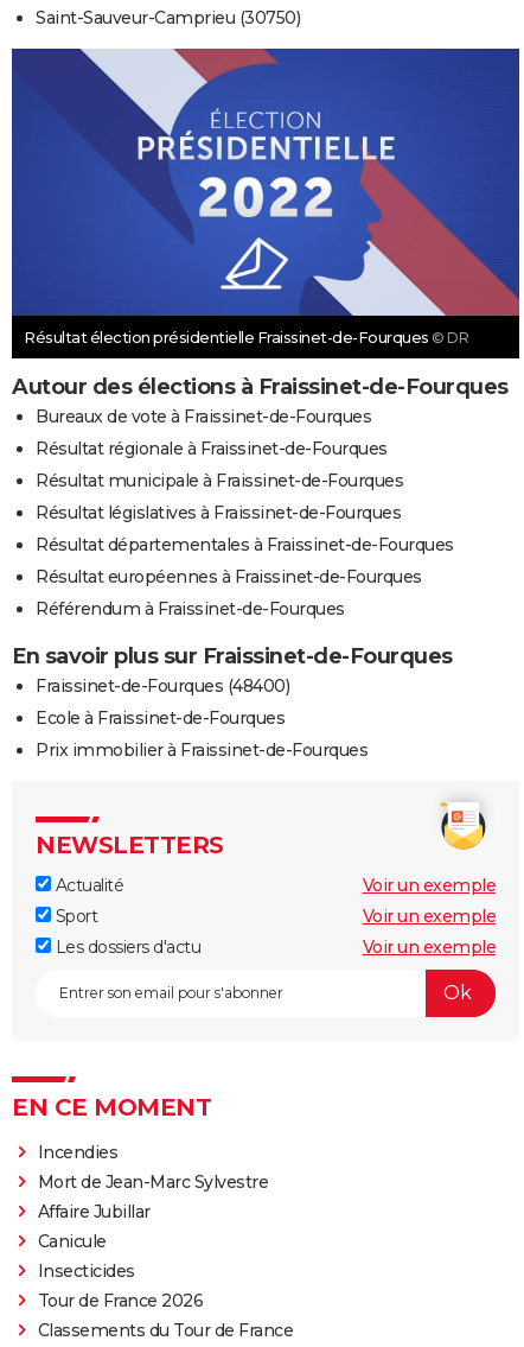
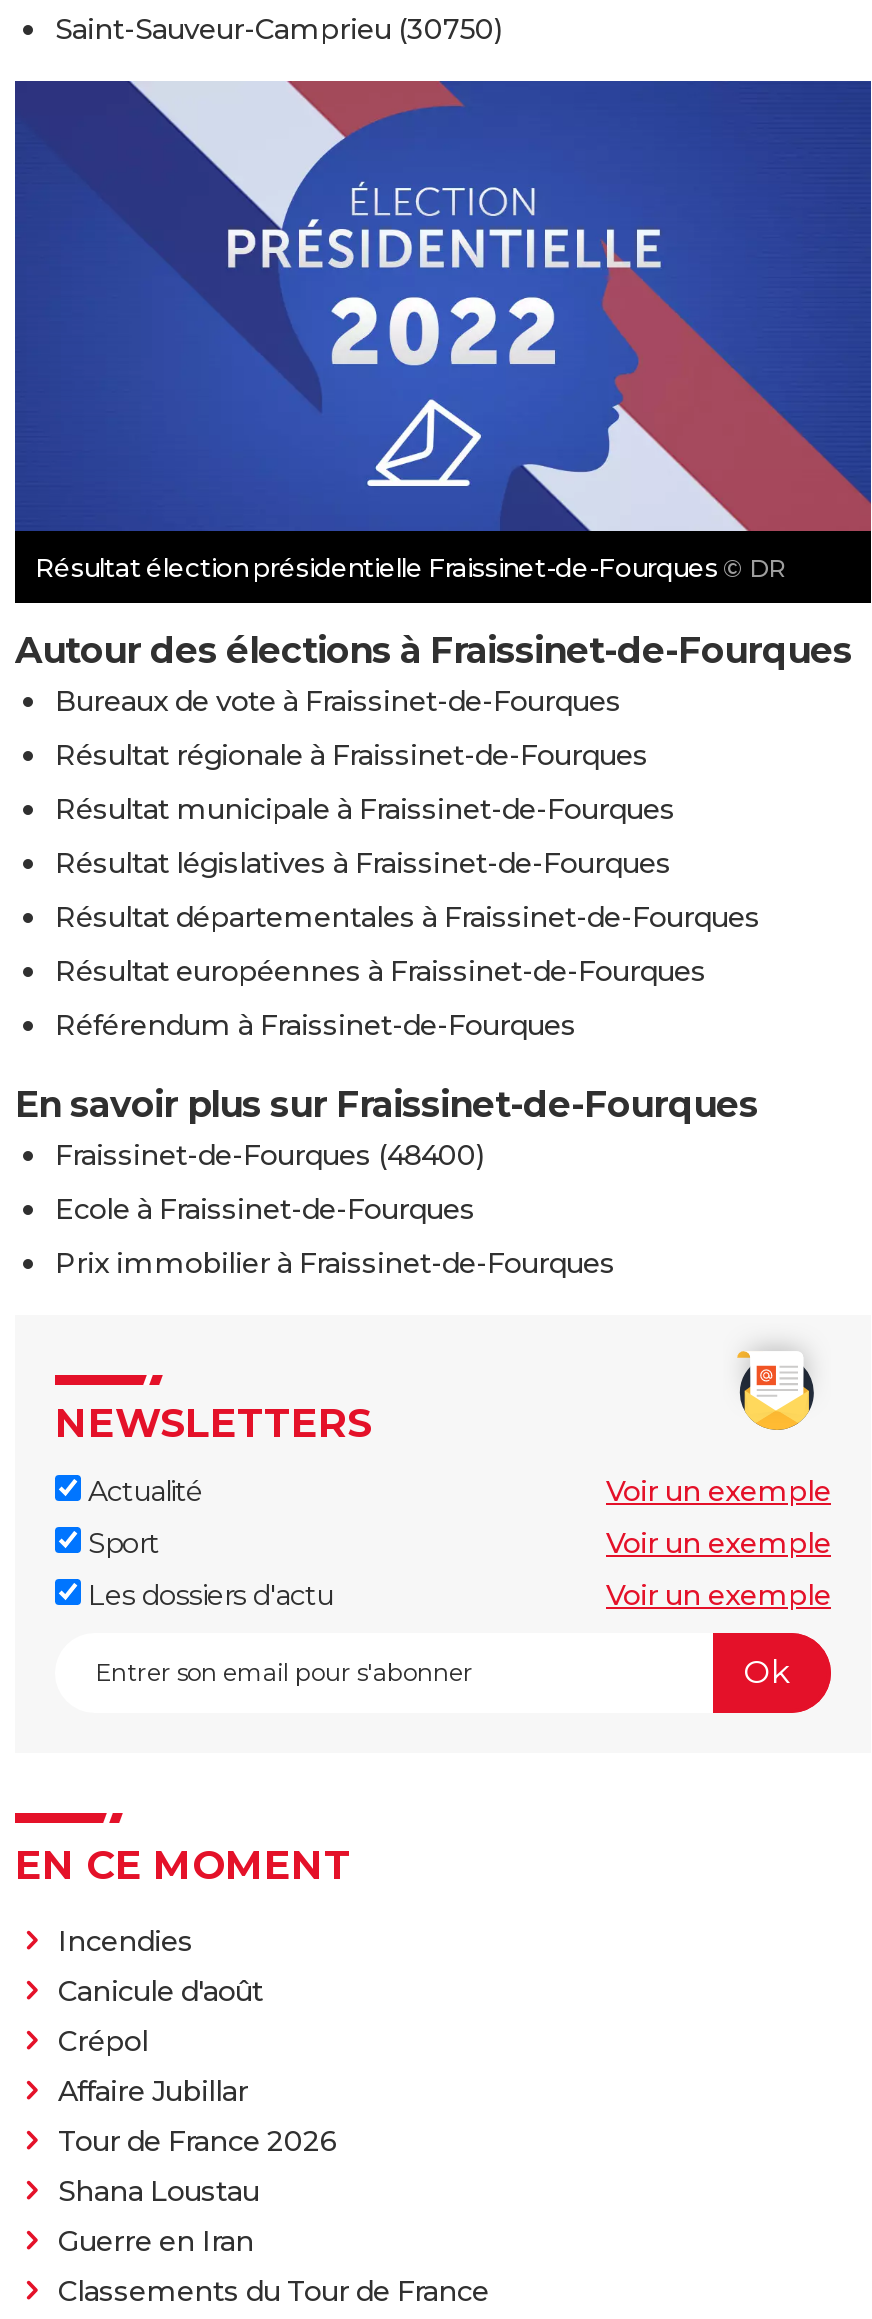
- Mort de Jean-Marc Sylvestre
+ Canicule d'août
+ Crépol

- Canicule
- Insecticides

moved up: Tour de France 2026

+ Shana Loustau
+ Guerre en Iran
